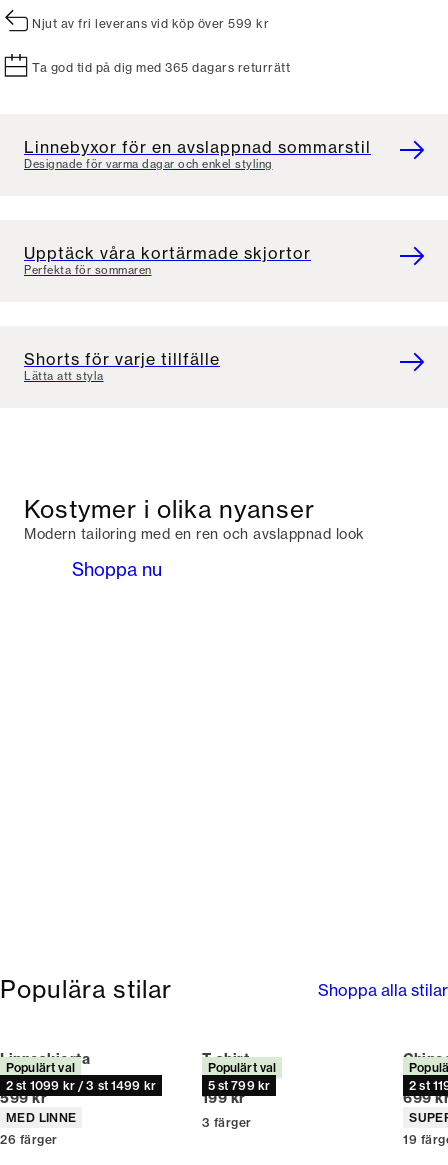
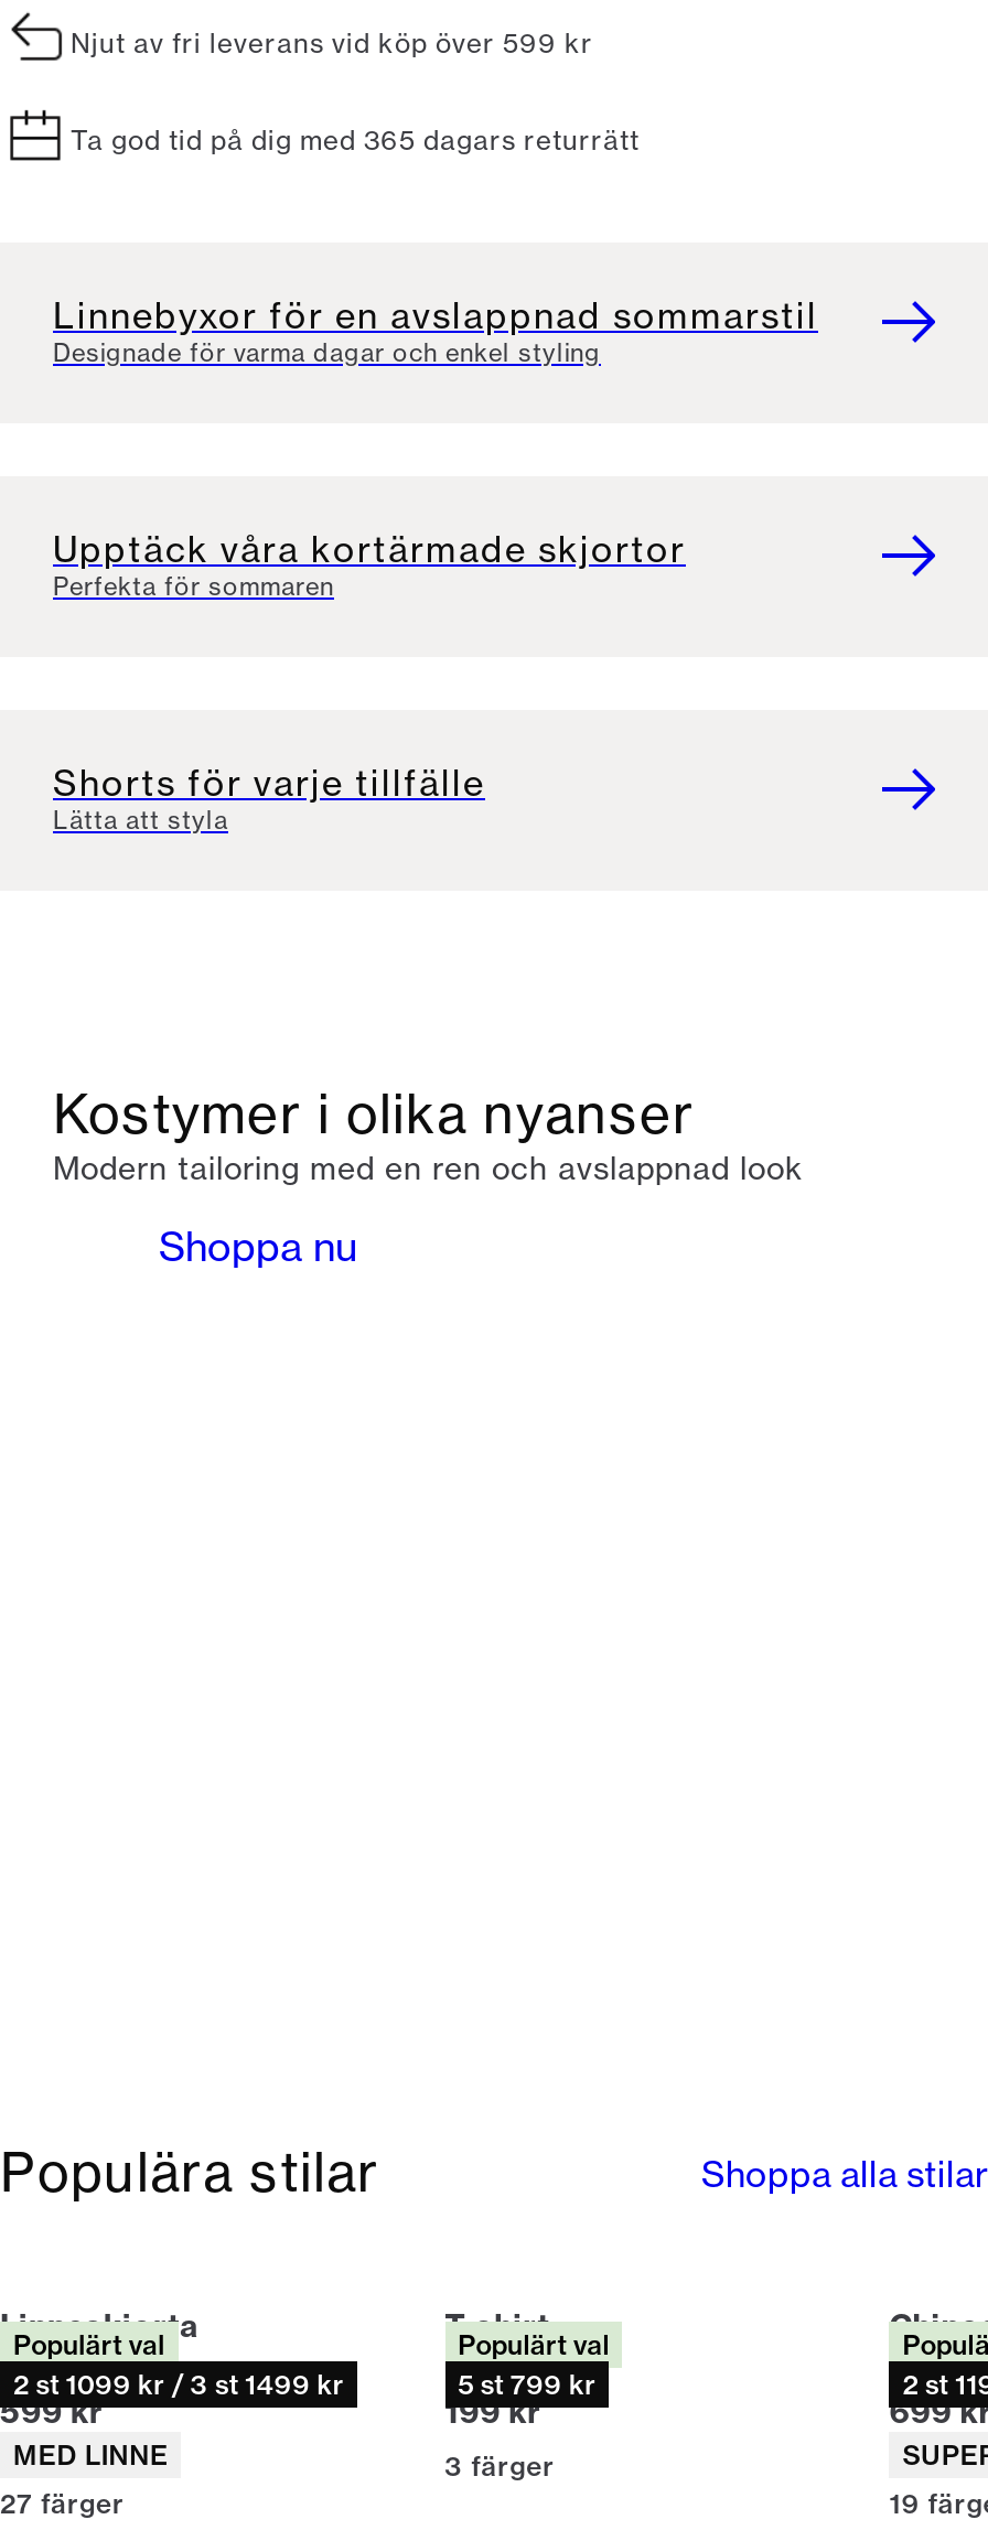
- 26 färger
+ 27 färger
